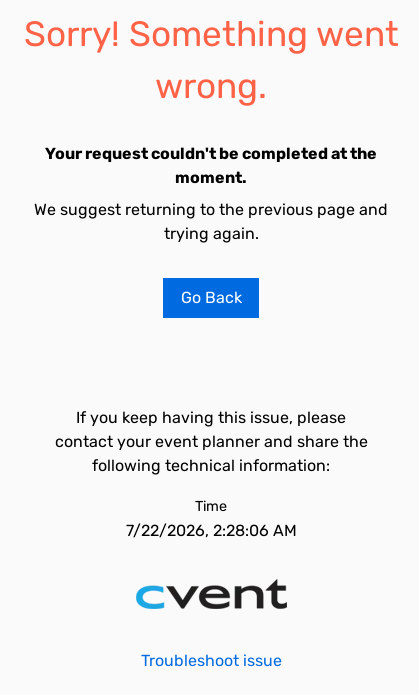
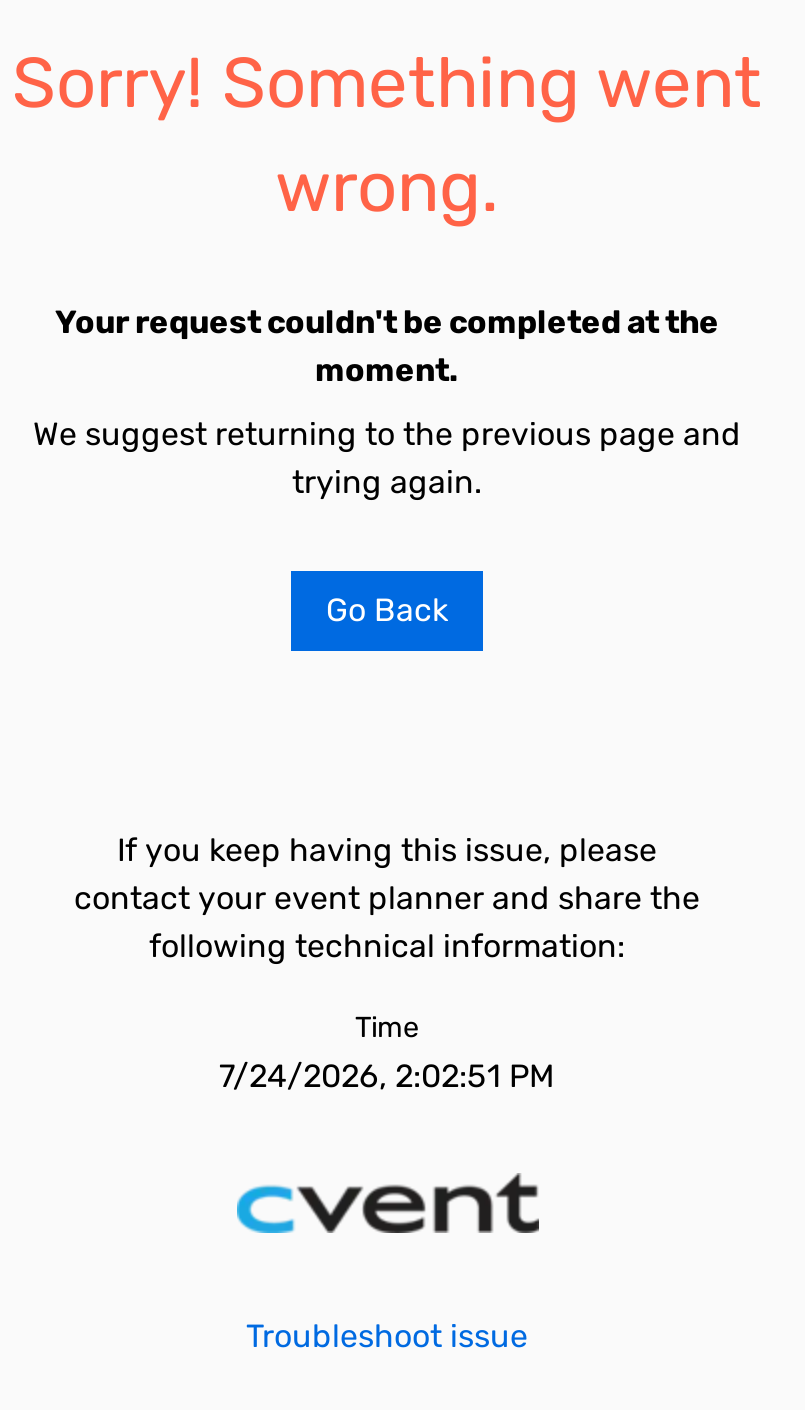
- 7/22/2026, 2:28:06 AM
+ 7/24/2026, 2:02:51 PM
